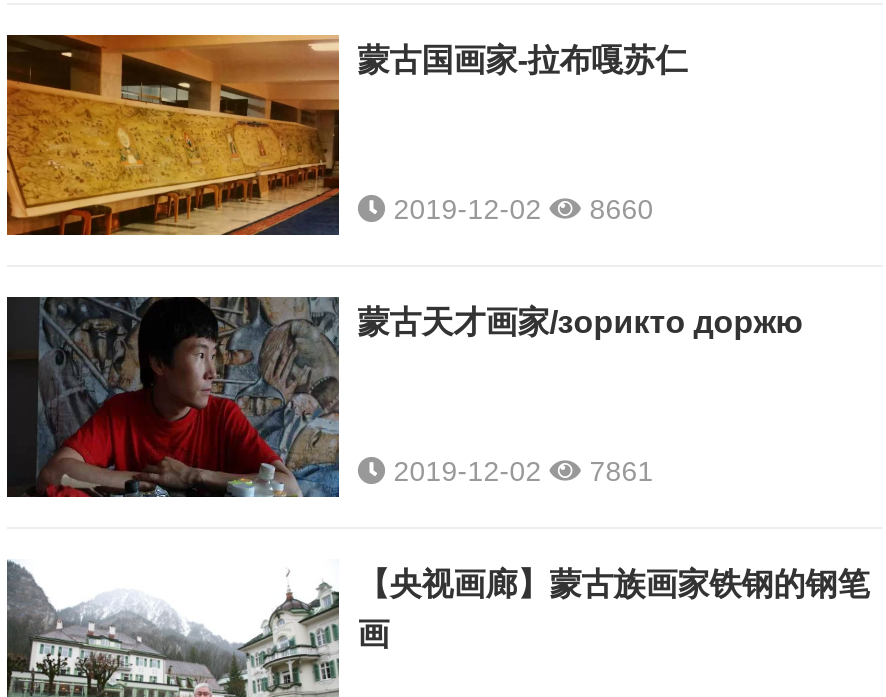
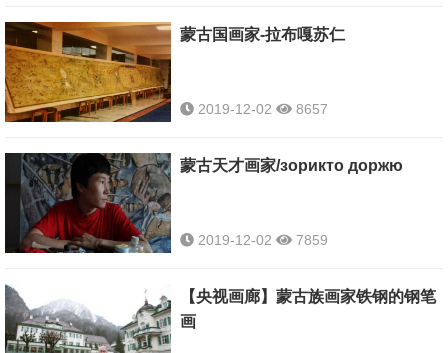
- 2019-12-02 8660
+ 2019-12-02 8657

- 2019-12-02 7861
+ 2019-12-02 7859
